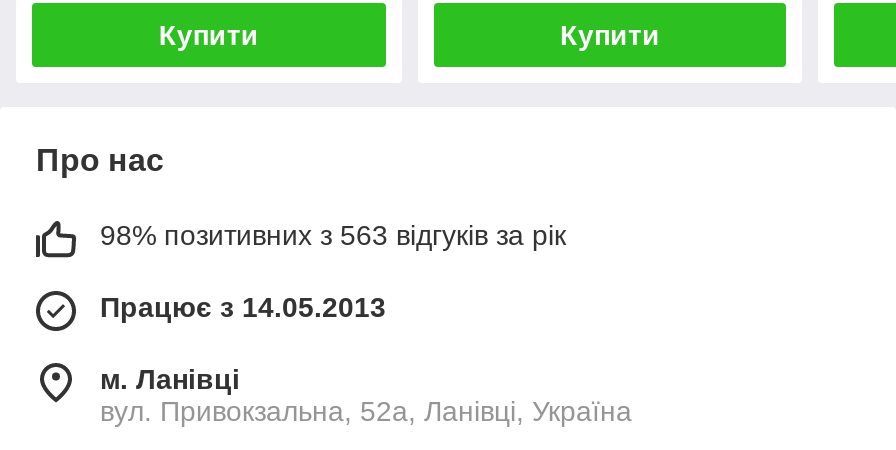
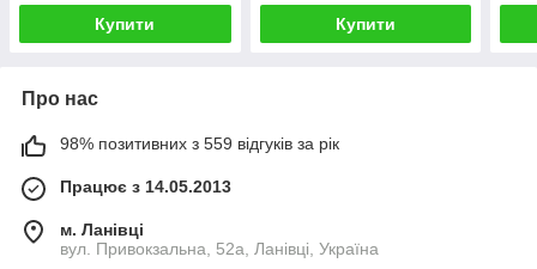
- 98% позитивних з 563 відгуків за рік
+ 98% позитивних з 559 відгуків за рік
